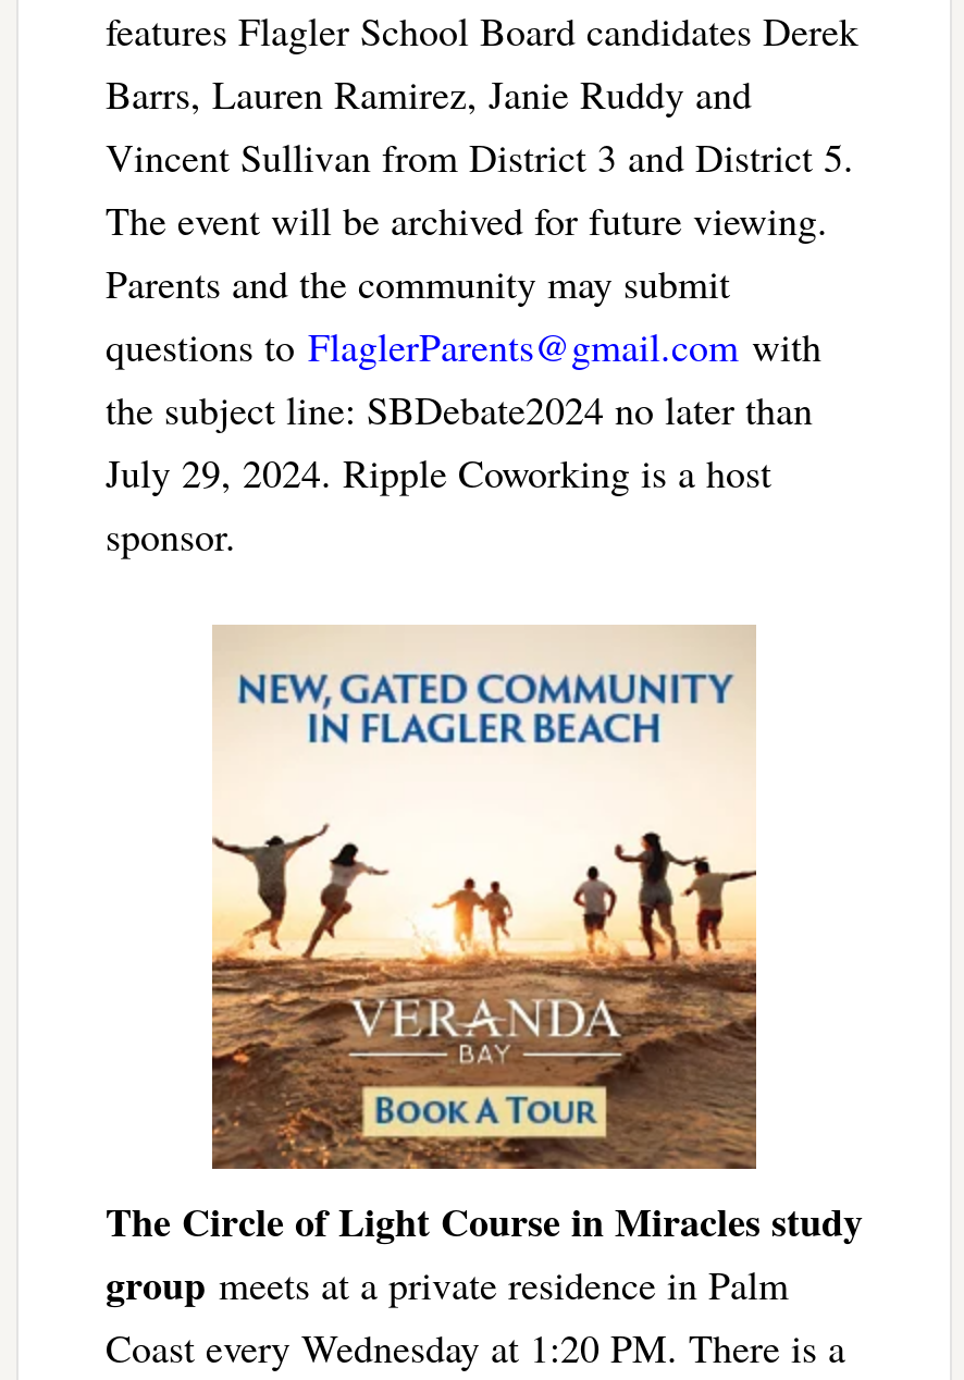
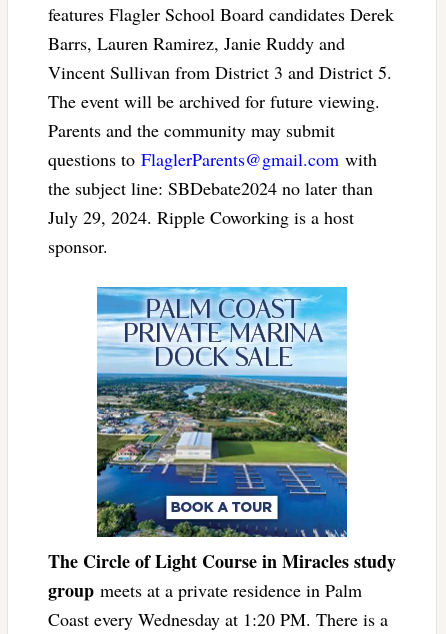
- [image]
+ [image]
